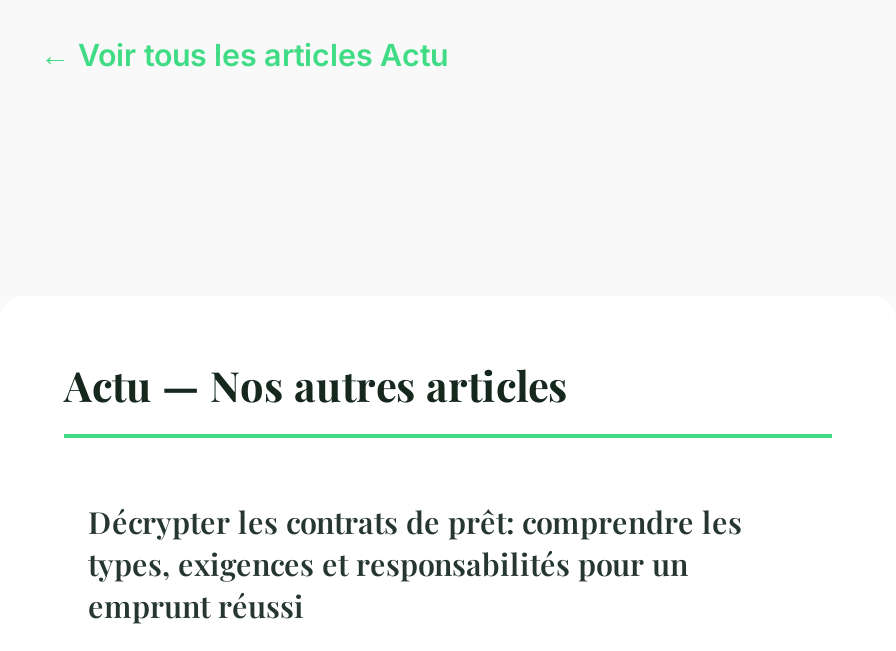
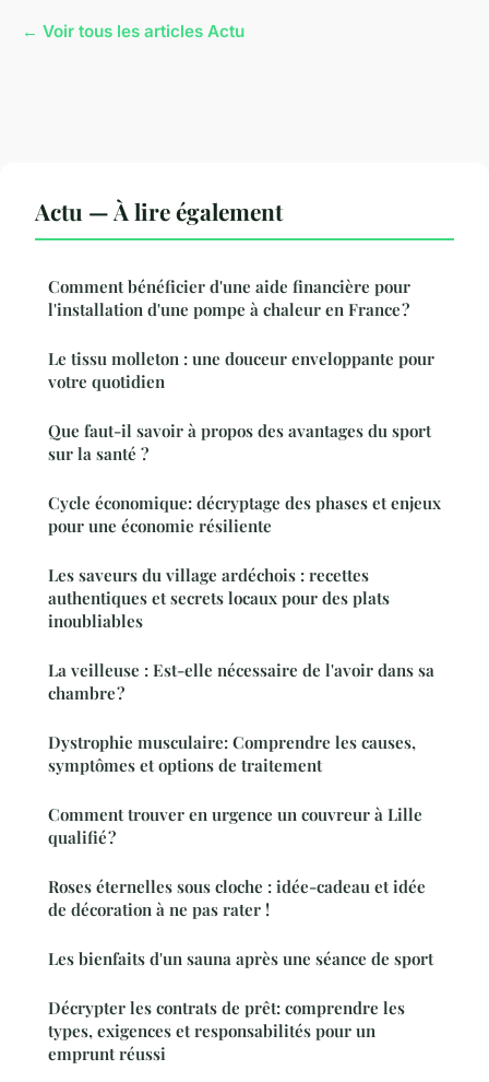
- Actu — Nos autres articles
+ Actu — À lire également
+ Comment bénéficier d'une aide financière pour
+ l'installation d'une pompe à chaleur en France ?
+ Le tissu molleton : une douceur enveloppante pour
+ votre quotidien
+ Que faut-il savoir à propos des avantages du sport
+ sur la santé ?
+ Cycle économique: décryptage des phases et enjeux
+ pour une économie résiliente
+ Les saveurs du village ardéchois : recettes
+ authentiques et secrets locaux pour des plats
+ inoubliables
+ La veilleuse : Est-elle nécessaire de l'avoir dans sa
+ chambre ?
+ Dystrophie musculaire: Comprendre les causes,
+ symptômes et options de traitement
+ Comment trouver en urgence un couvreur à Lille
+ qualifié ?
+ Roses éternelles sous cloche : idée-cadeau et idée
+ de décoration à ne pas rater !
+ Les bienfaits d'un sauna après une séance de sport
